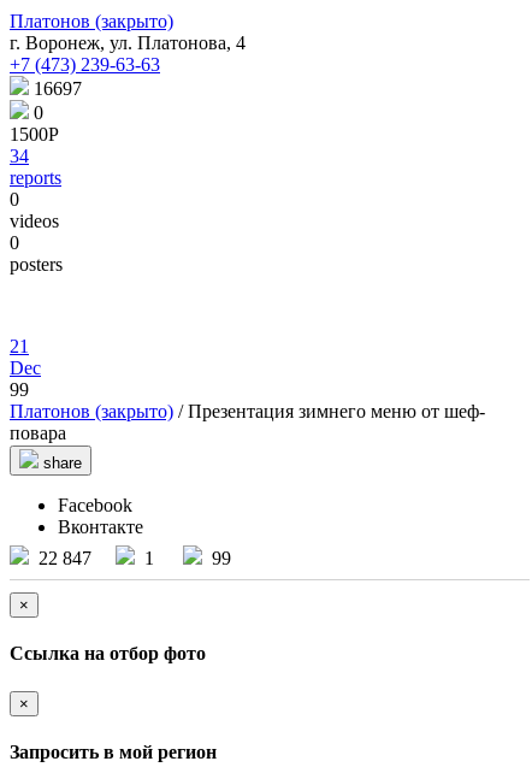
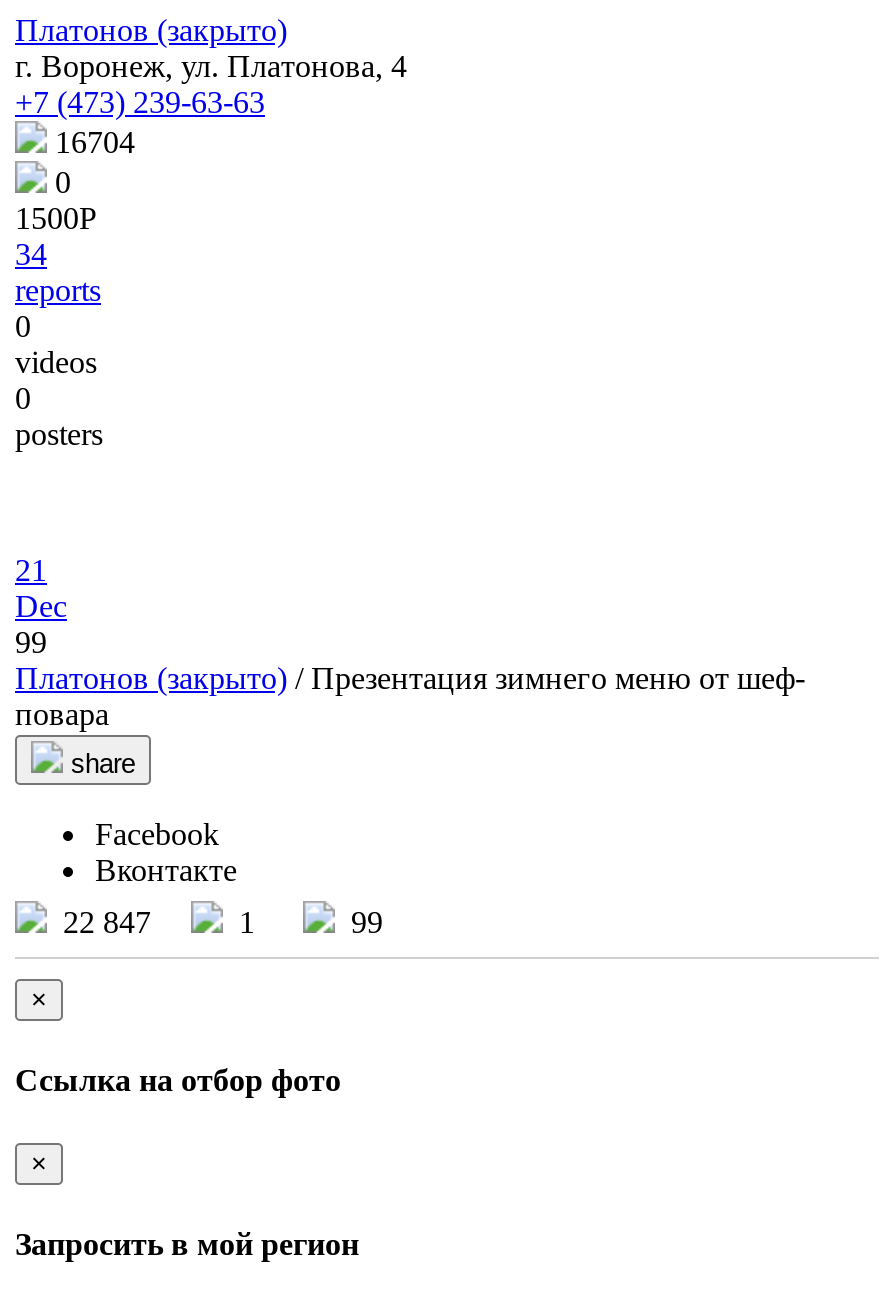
- 16697
+ 16704
